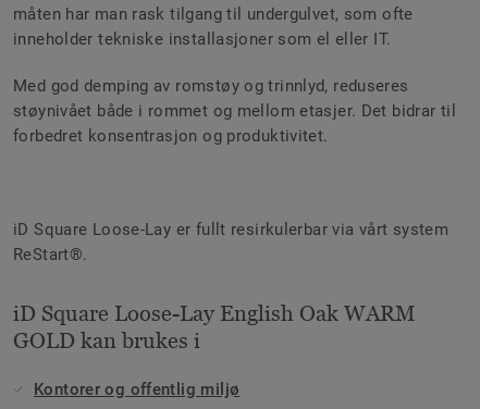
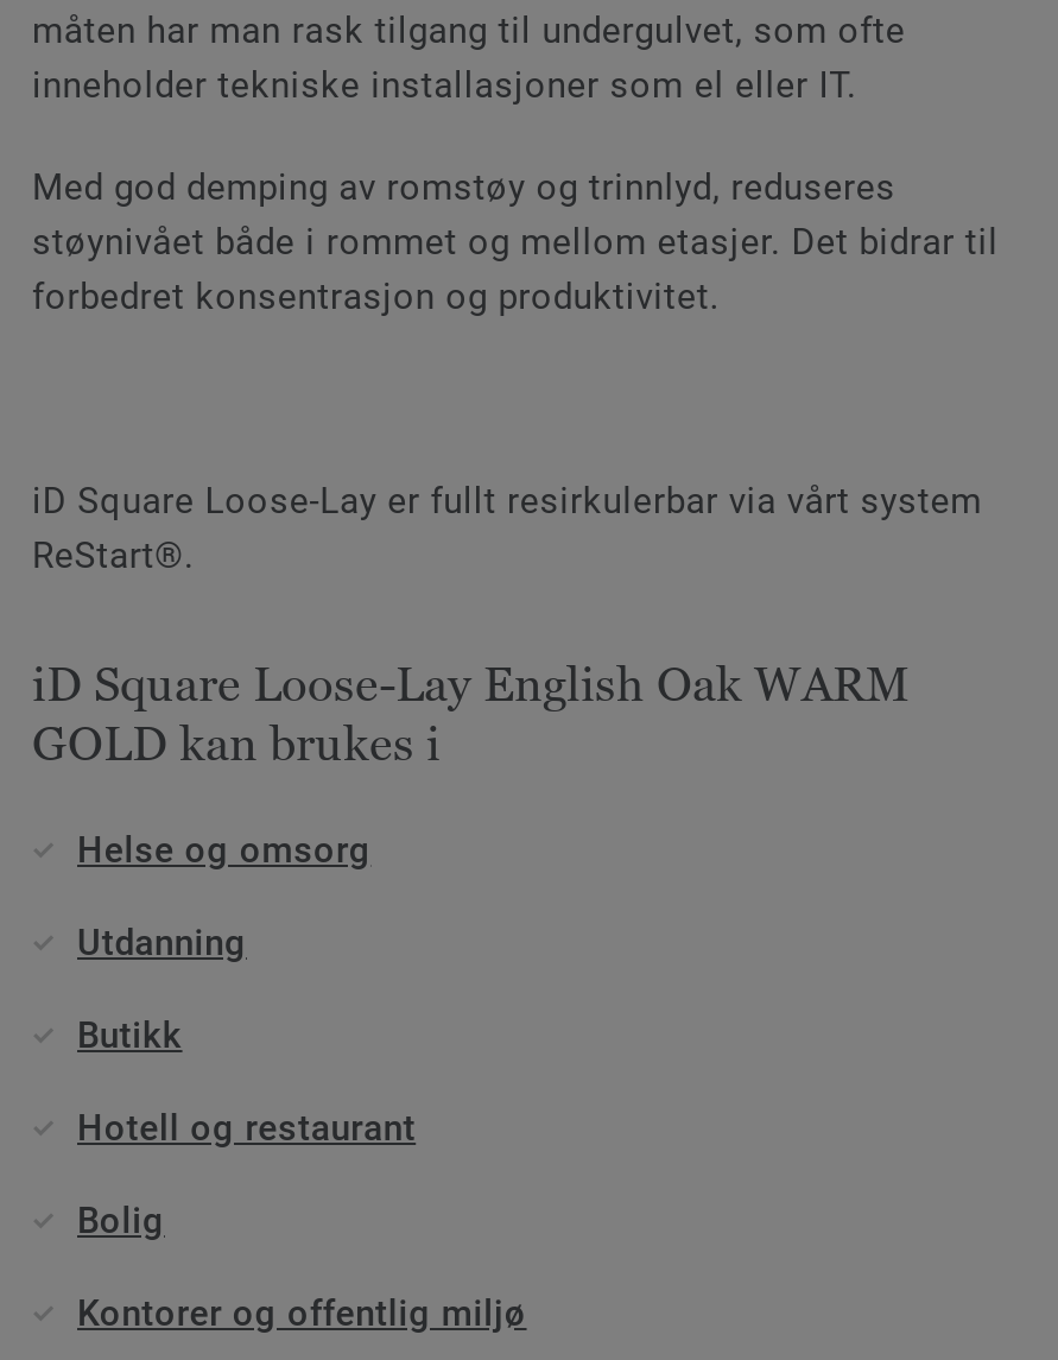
+ Helse og omsorg
+ Utdanning
+ Butikk
+ Hotell og restaurant
+ Bolig
